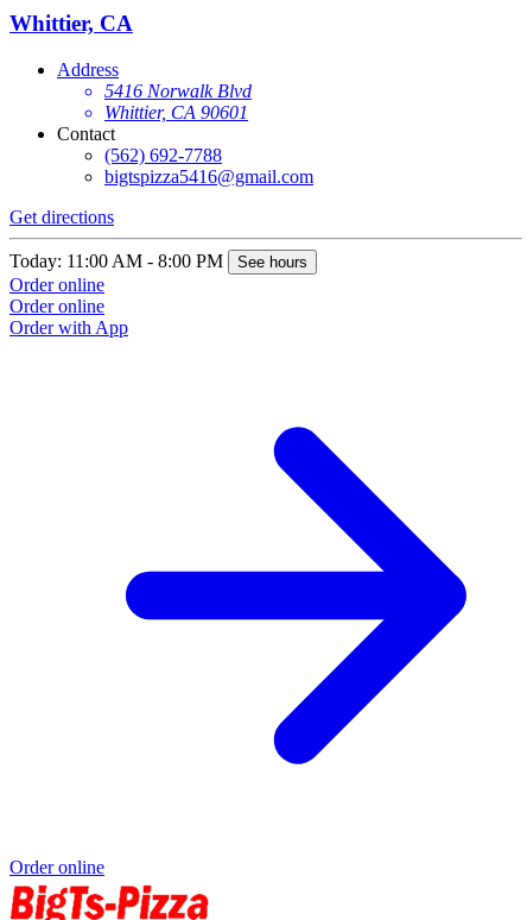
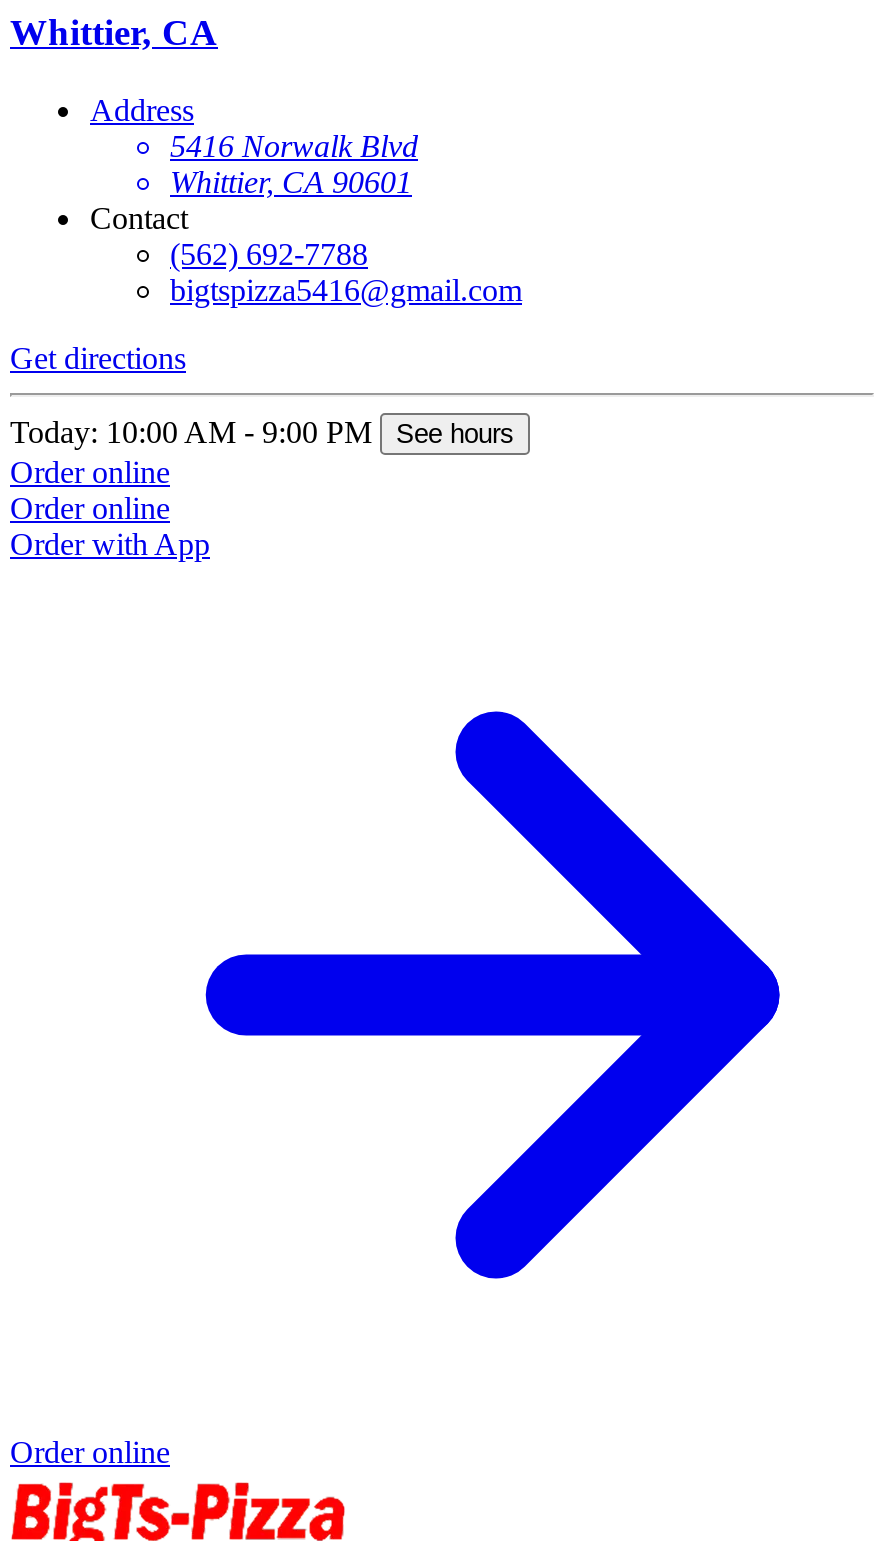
- Today: 11:00 AM - 8:00 PM See hours
+ Today: 10:00 AM - 9:00 PM See hours
